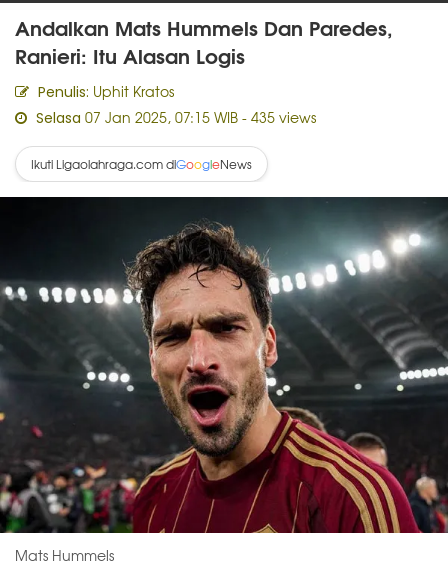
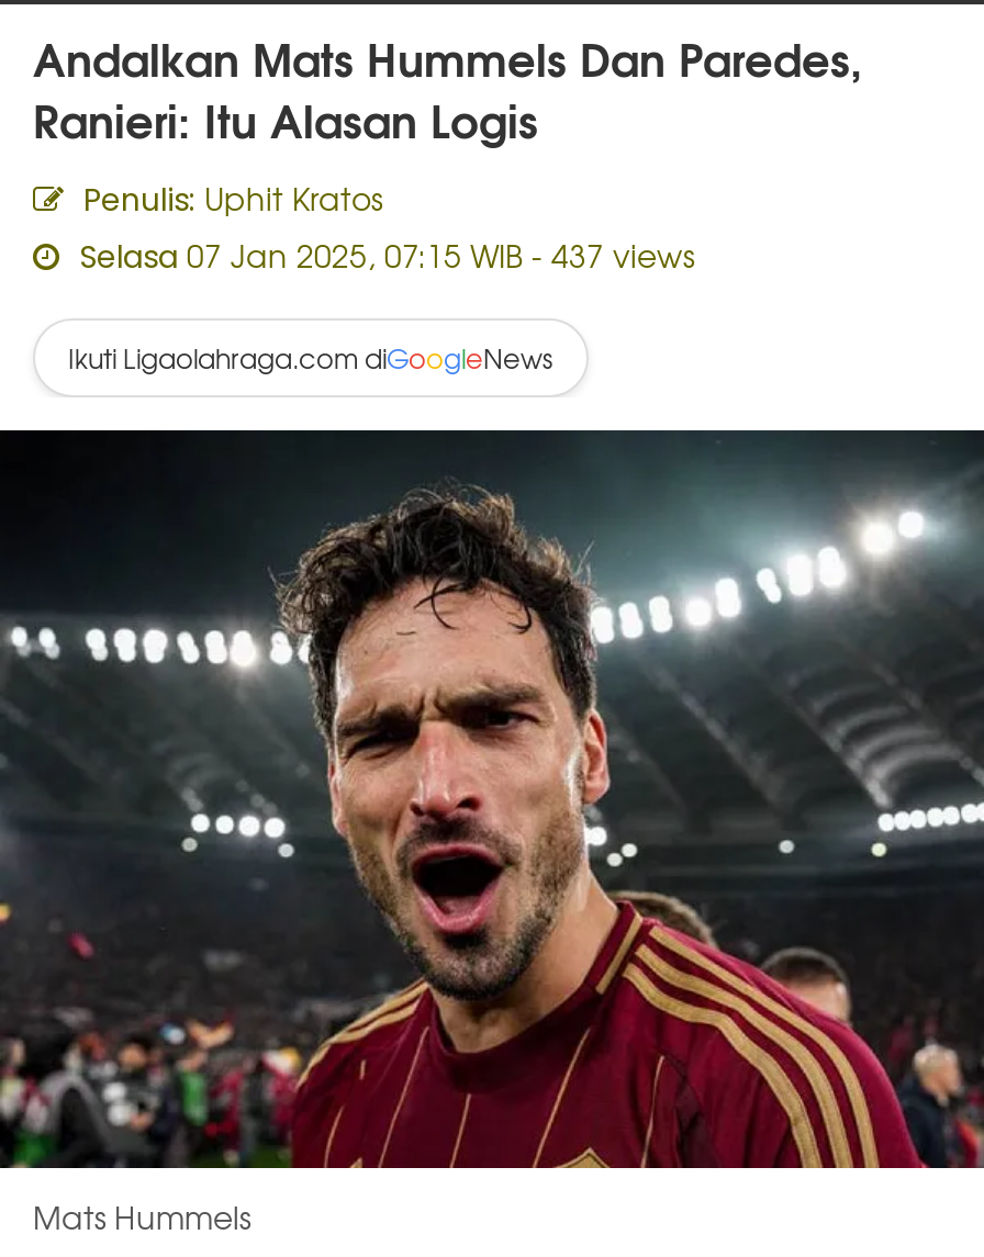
- Selasa 07 Jan 2025, 07:15 WIB - 435 views
+ Selasa 07 Jan 2025, 07:15 WIB - 437 views
